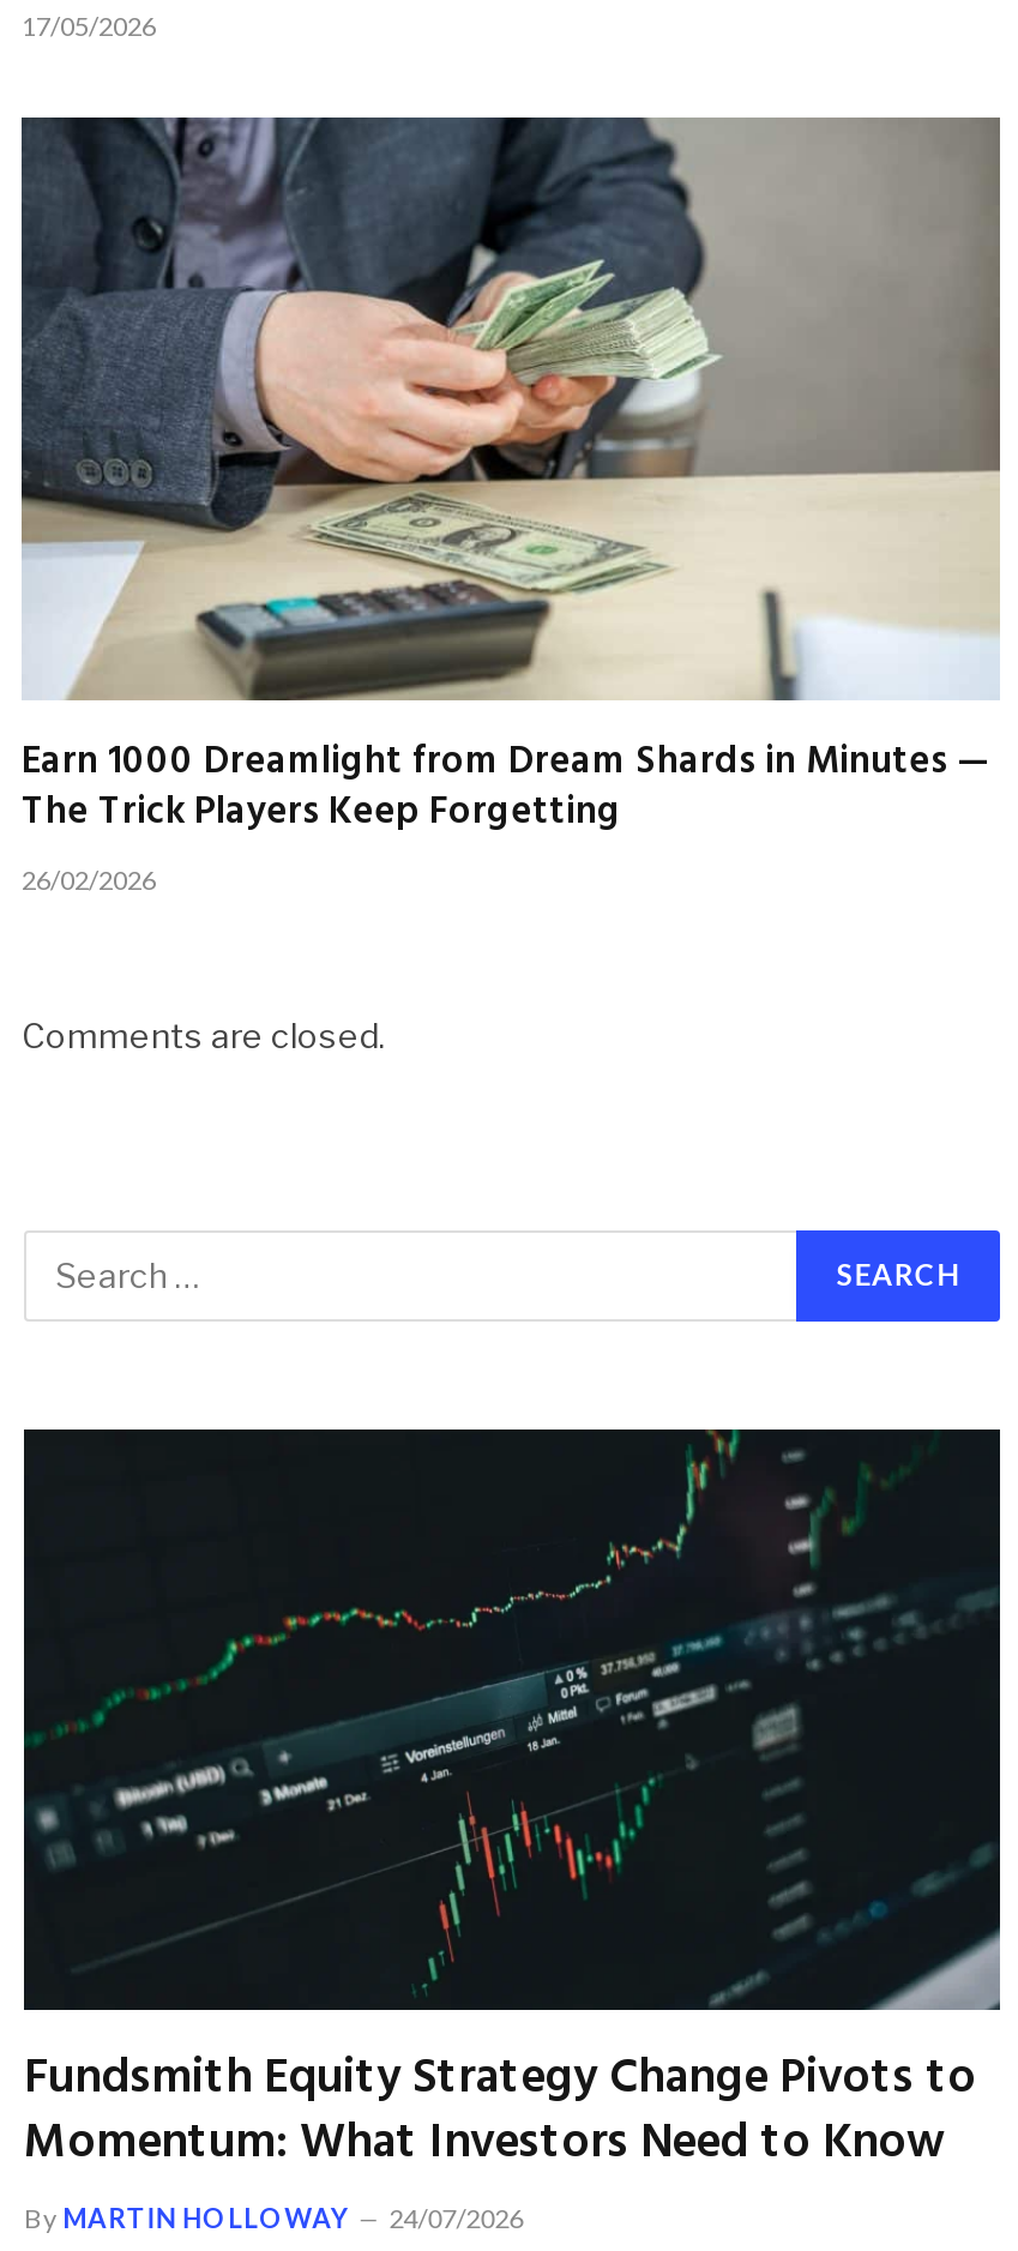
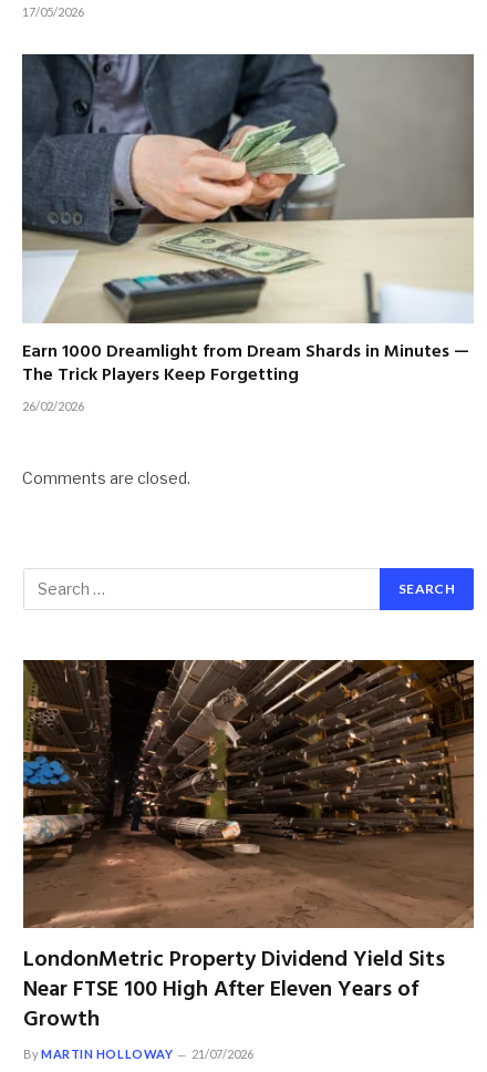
- [image]
- Fundsmith Equity Strategy Change Pivots to
- Momentum: What Investors Need to Know
+ [image]
+ LondonMetric Property Dividend Yield Sits
+ Near FTSE 100 High After Eleven Years of
+ Growth

- By MARTIN HOLLOWAY 24/07/2026
+ By MARTIN HOLLOWAY 21/07/2026
